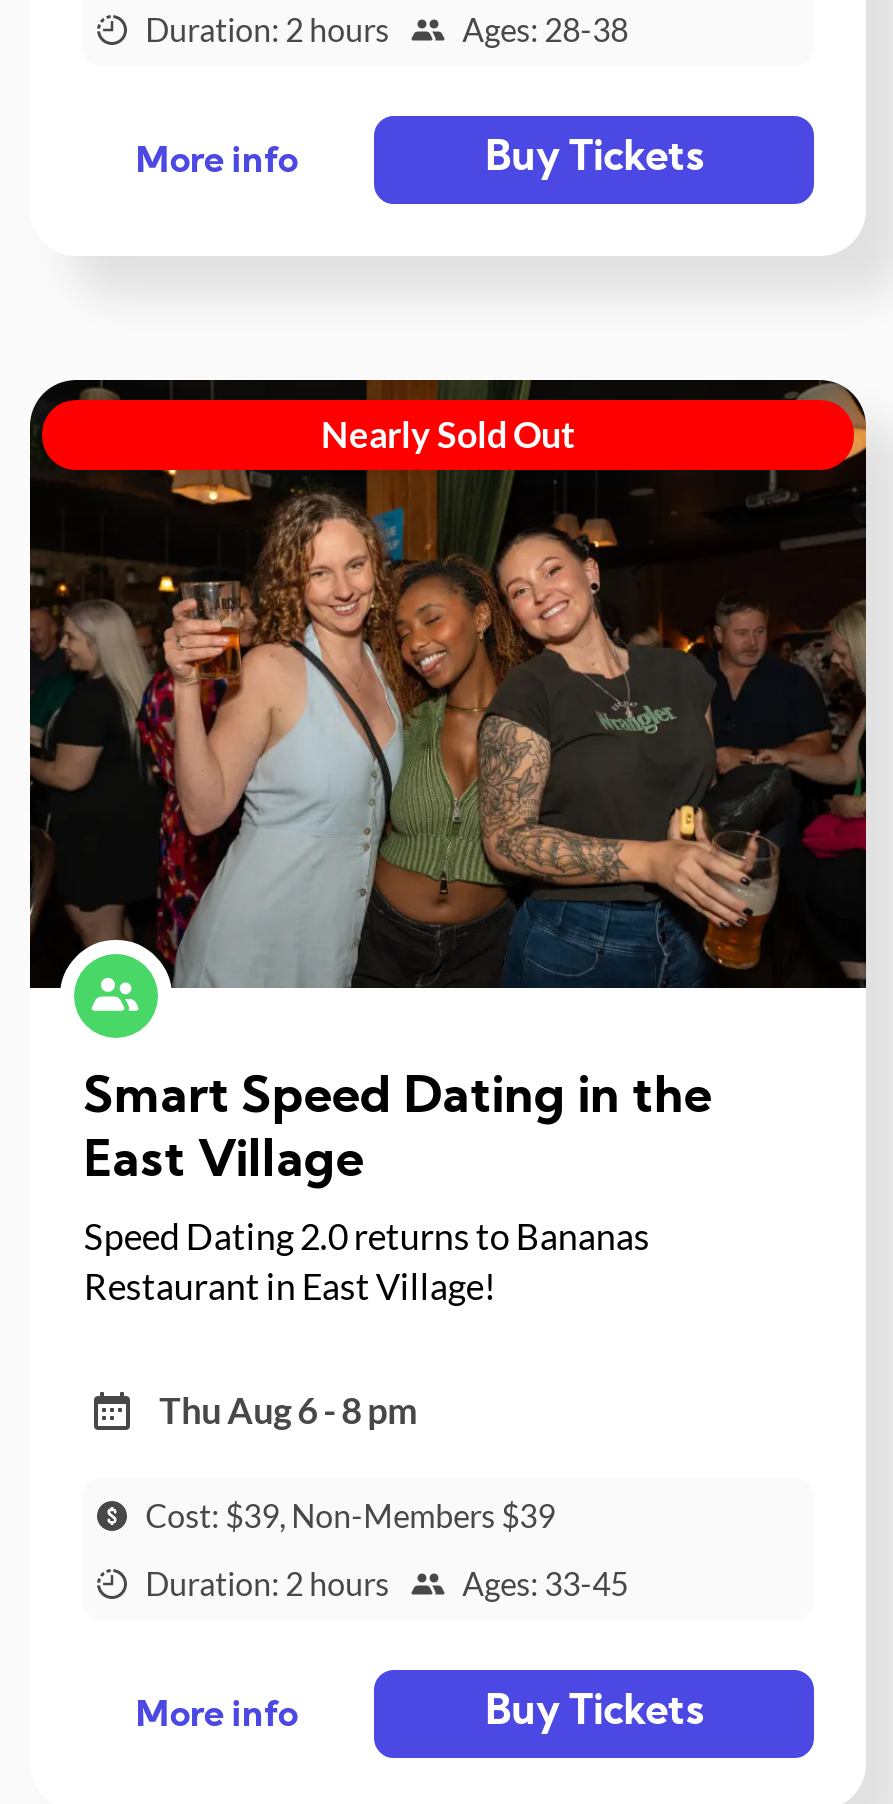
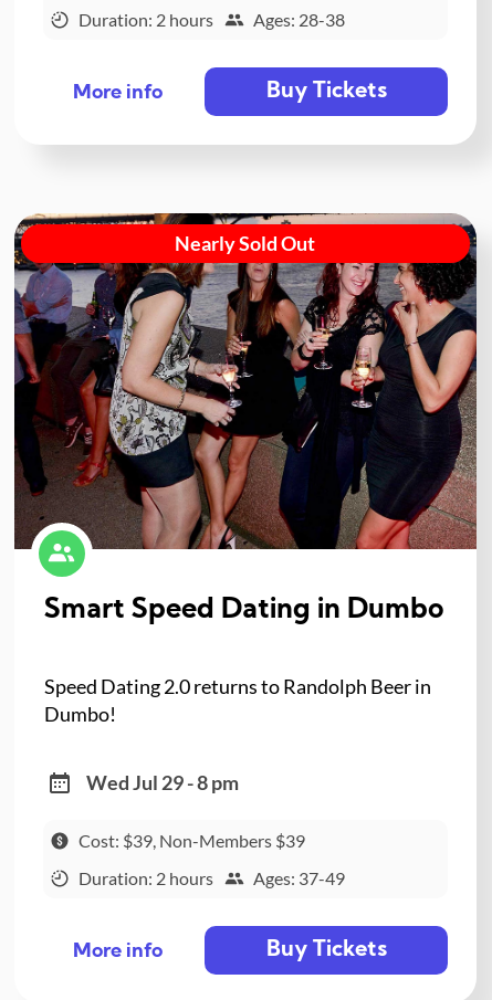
- [image]
+ [image]

- Smart Speed Dating in the
- East Village
+ Smart Speed Dating in Dumbo

- Speed Dating 2.0 returns to Bananas
- Restaurant in East Village!
+ Speed Dating 2.0 returns to Randolph Beer in
+ Dumbo!

- Thu Aug 6 - 8 pm
+ Wed Jul 29 - 8 pm

- Duration: 2 hours Ages: 33-45
+ Duration: 2 hours Ages: 37-49
